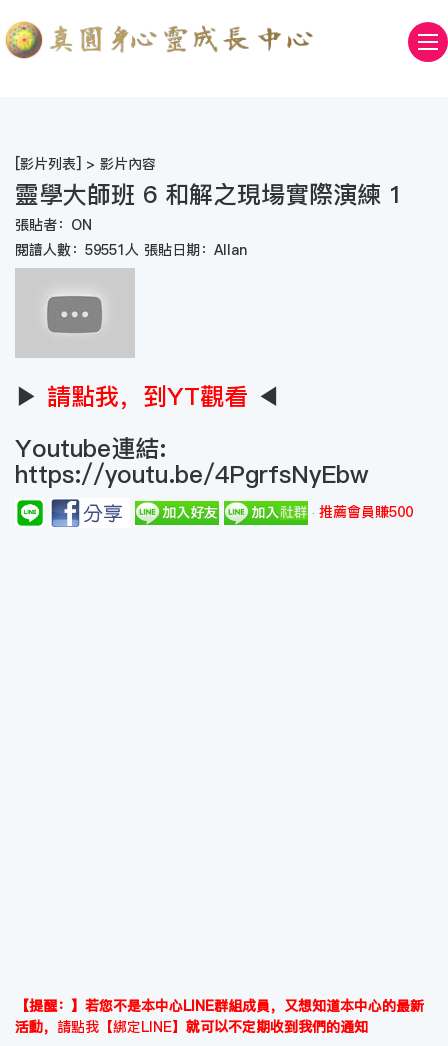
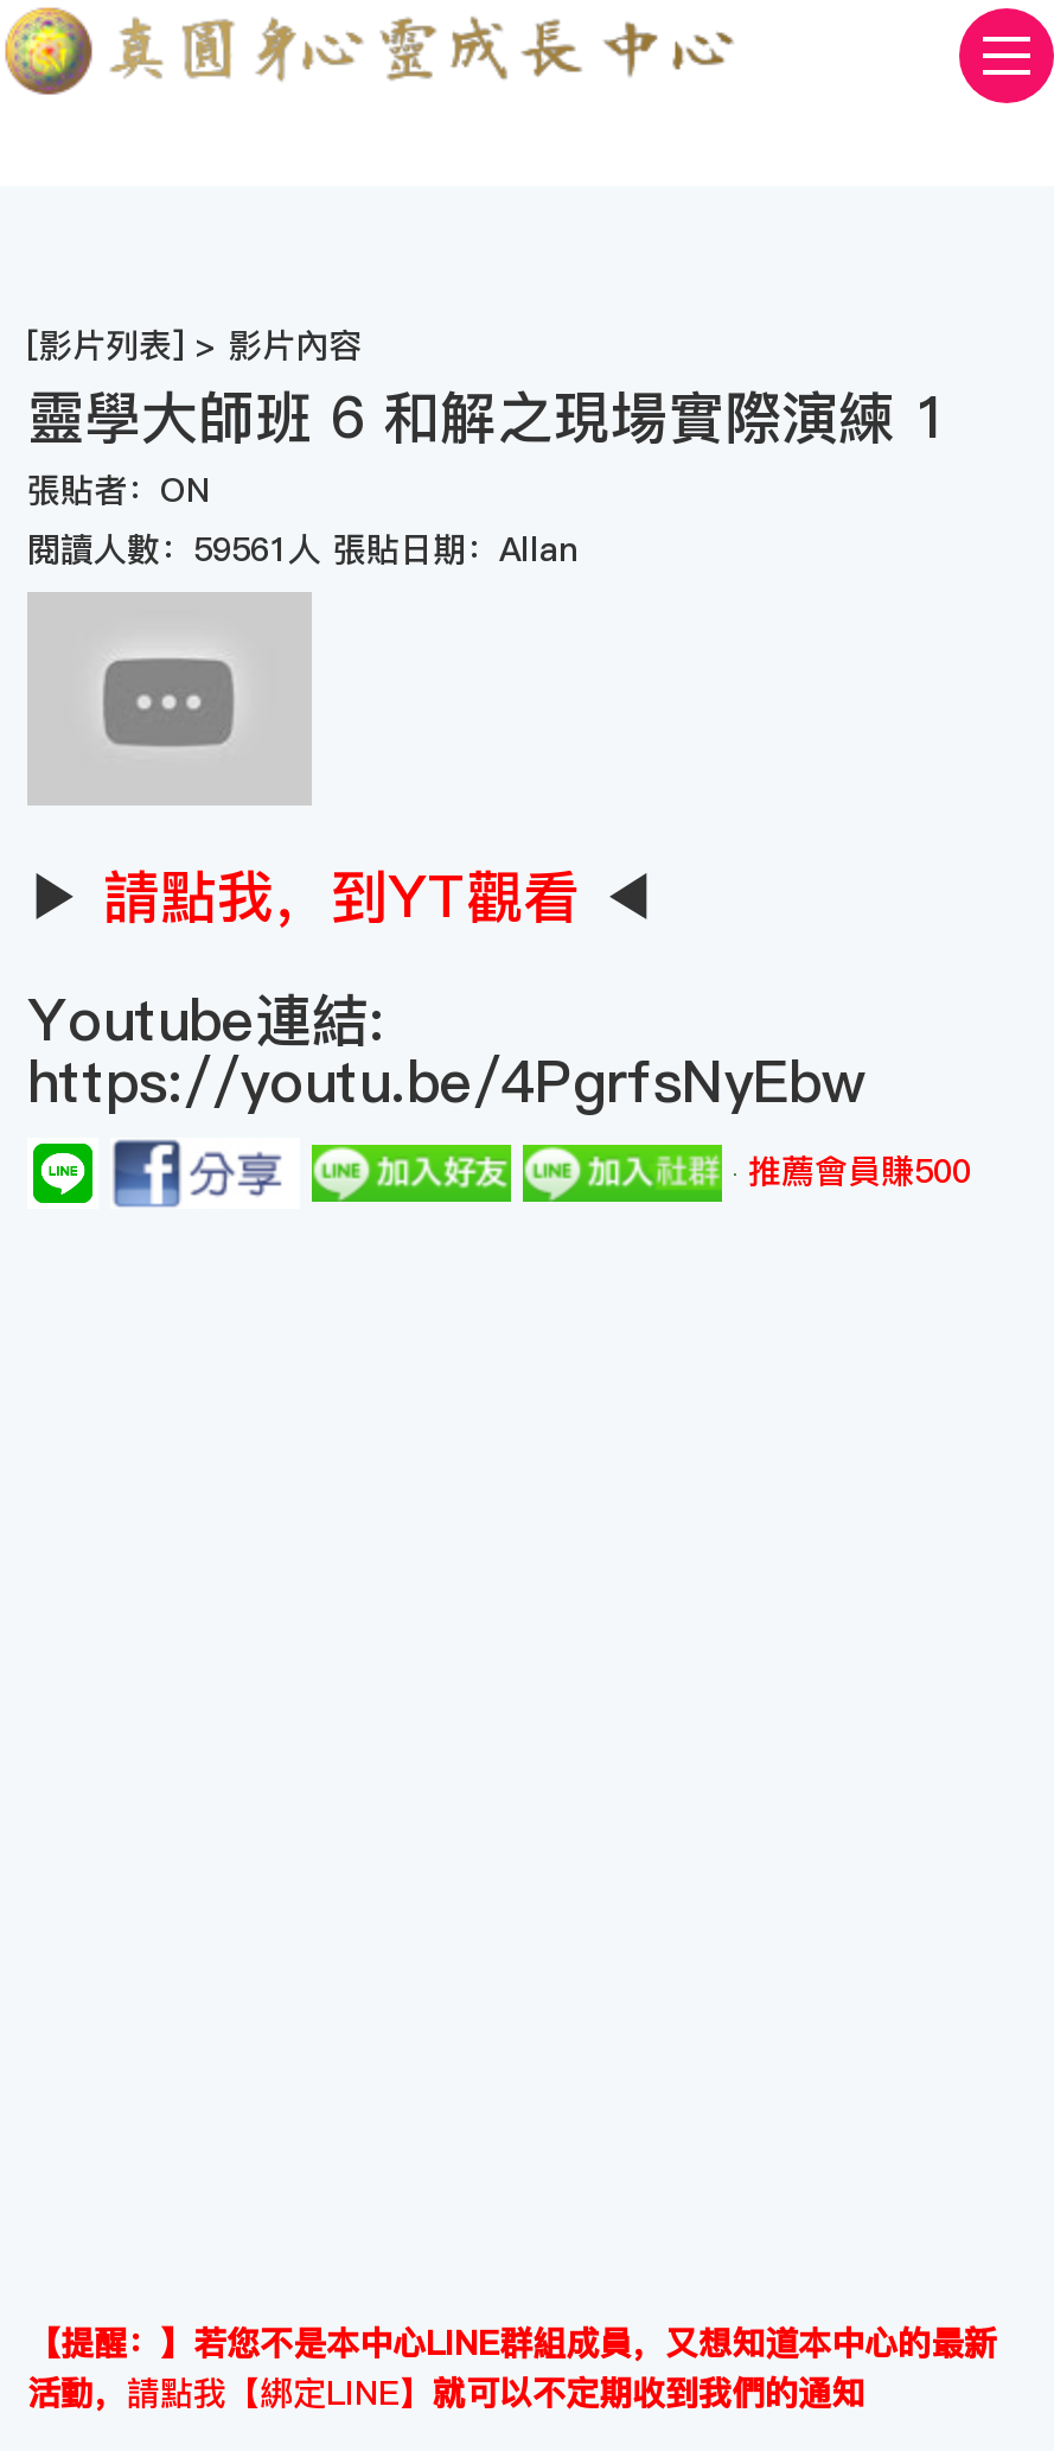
- 閱讀人數：59551人 張貼日期：Allan
+ 閱讀人數：59561人 張貼日期：Allan
